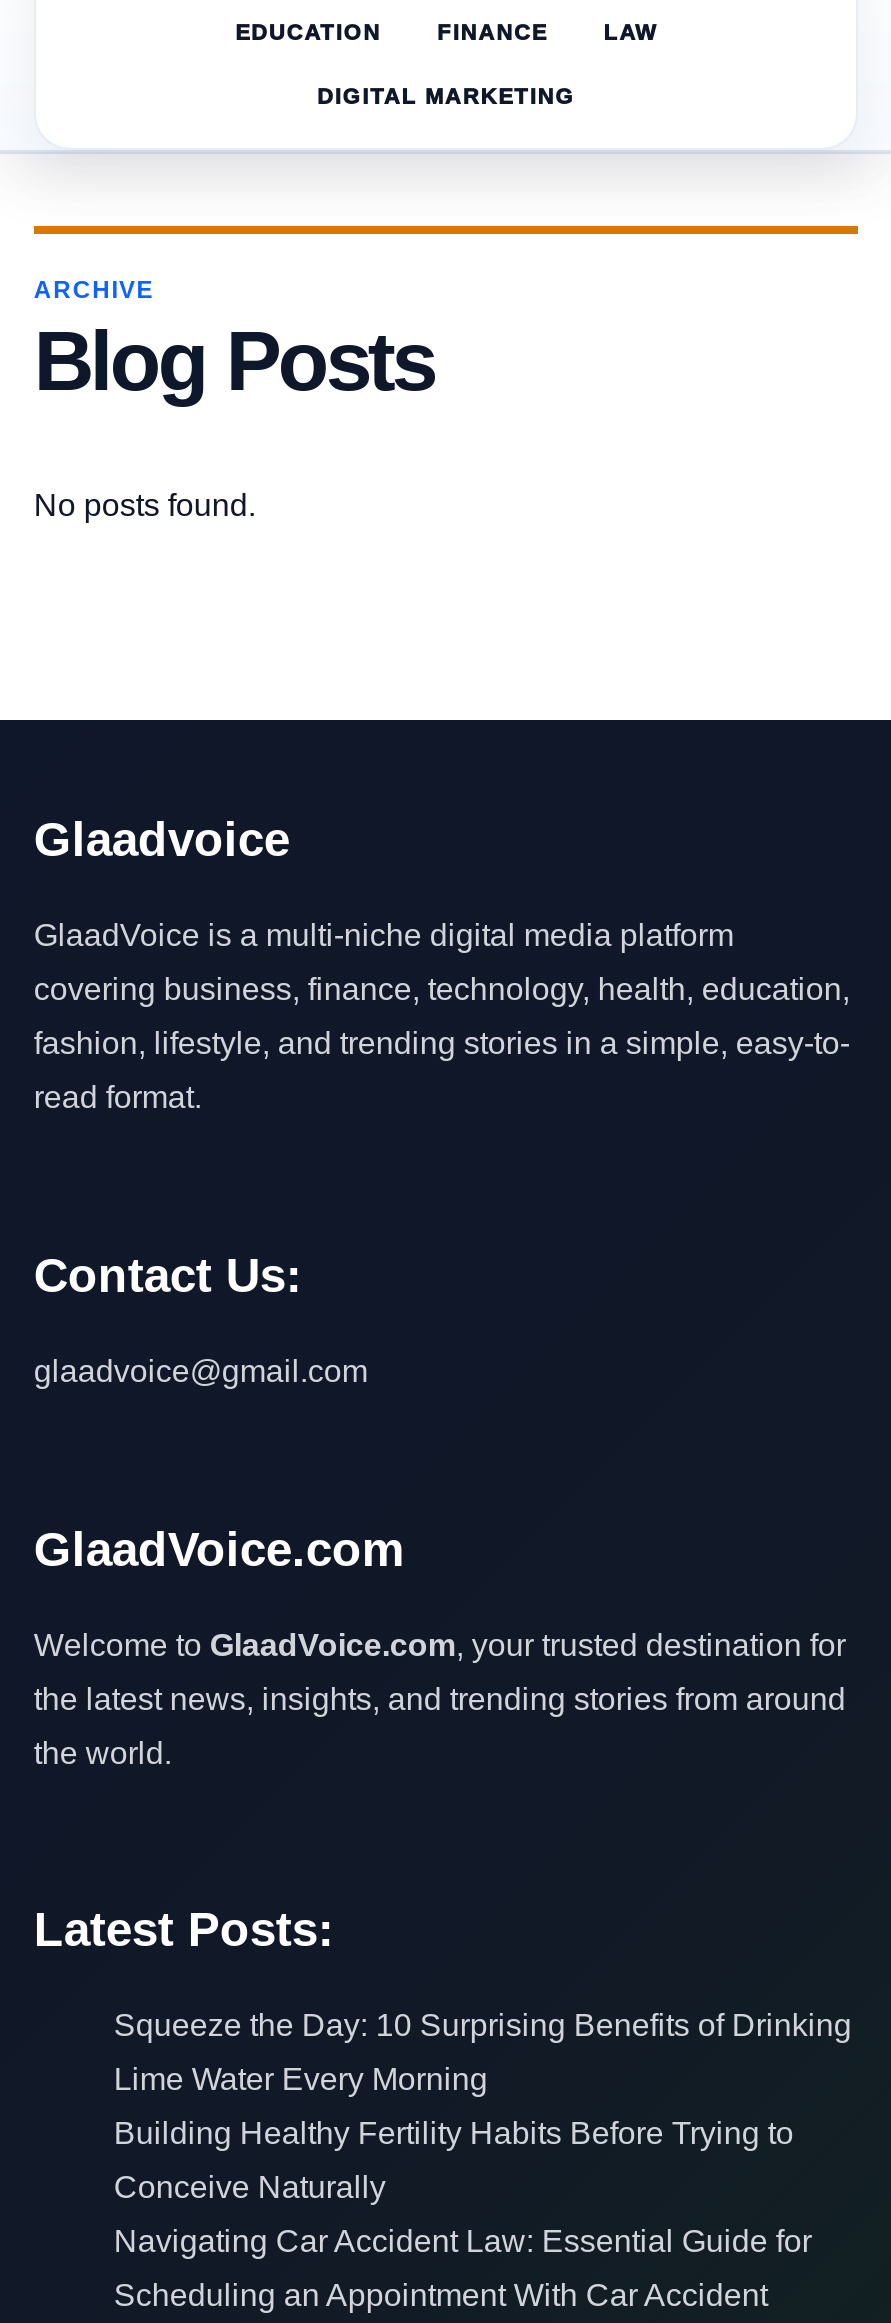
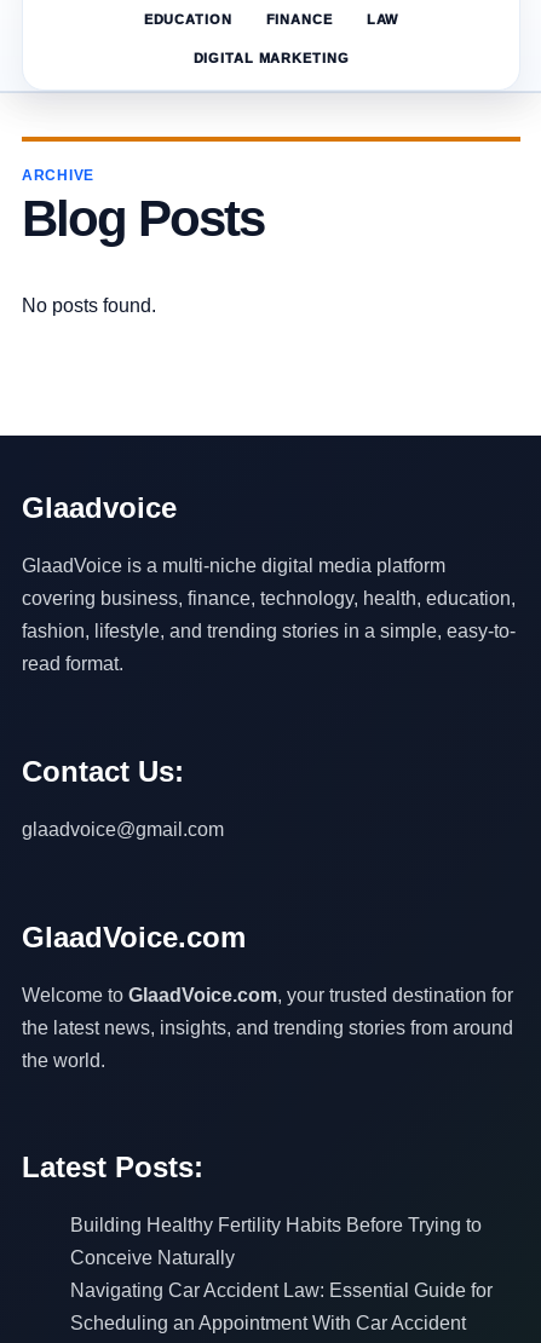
- Squeeze the Day: 10 Surprising Benefits of Drinking
- Lime Water Every Morning
